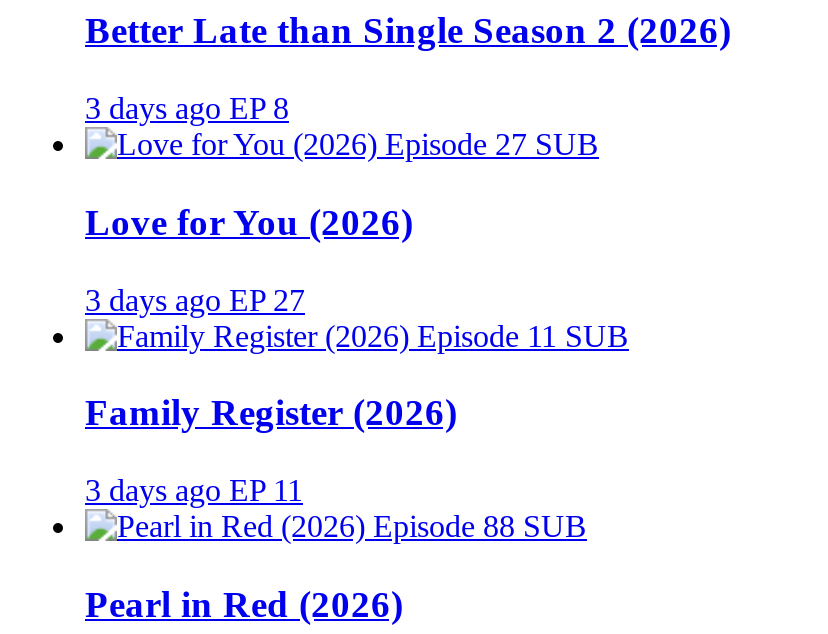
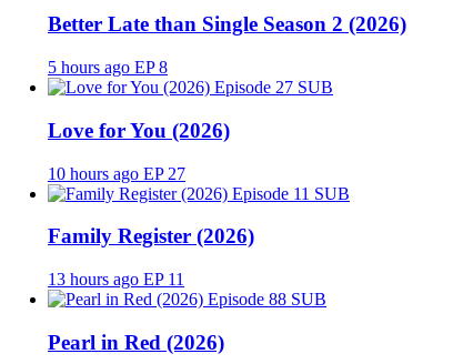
- 3 days ago EP 8
+ 5 hours ago EP 8

- 3 days ago EP 27
+ 10 hours ago EP 27

- 3 days ago EP 11
+ 13 hours ago EP 11
